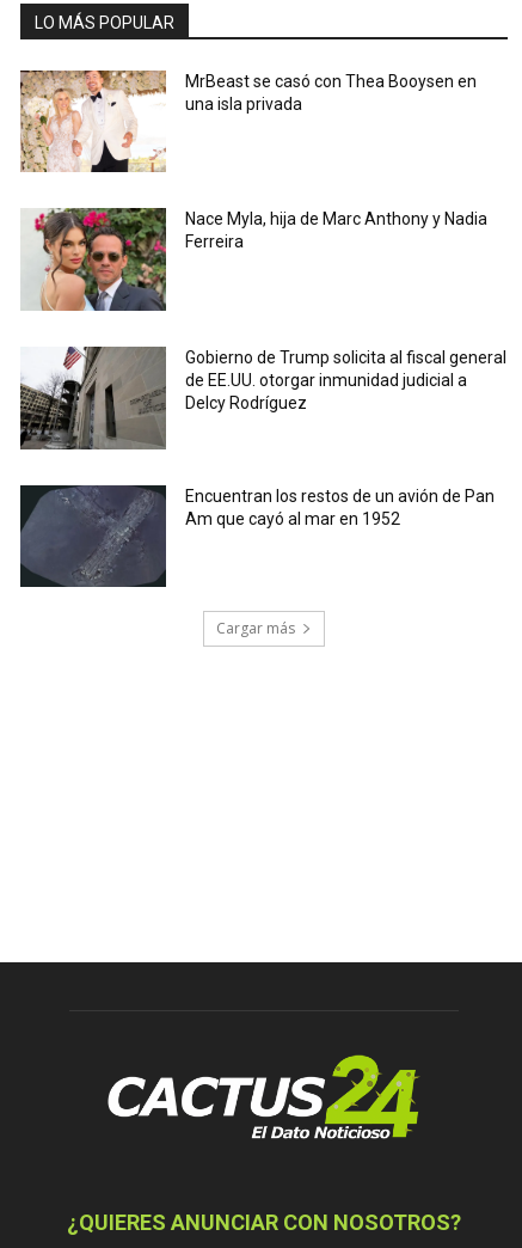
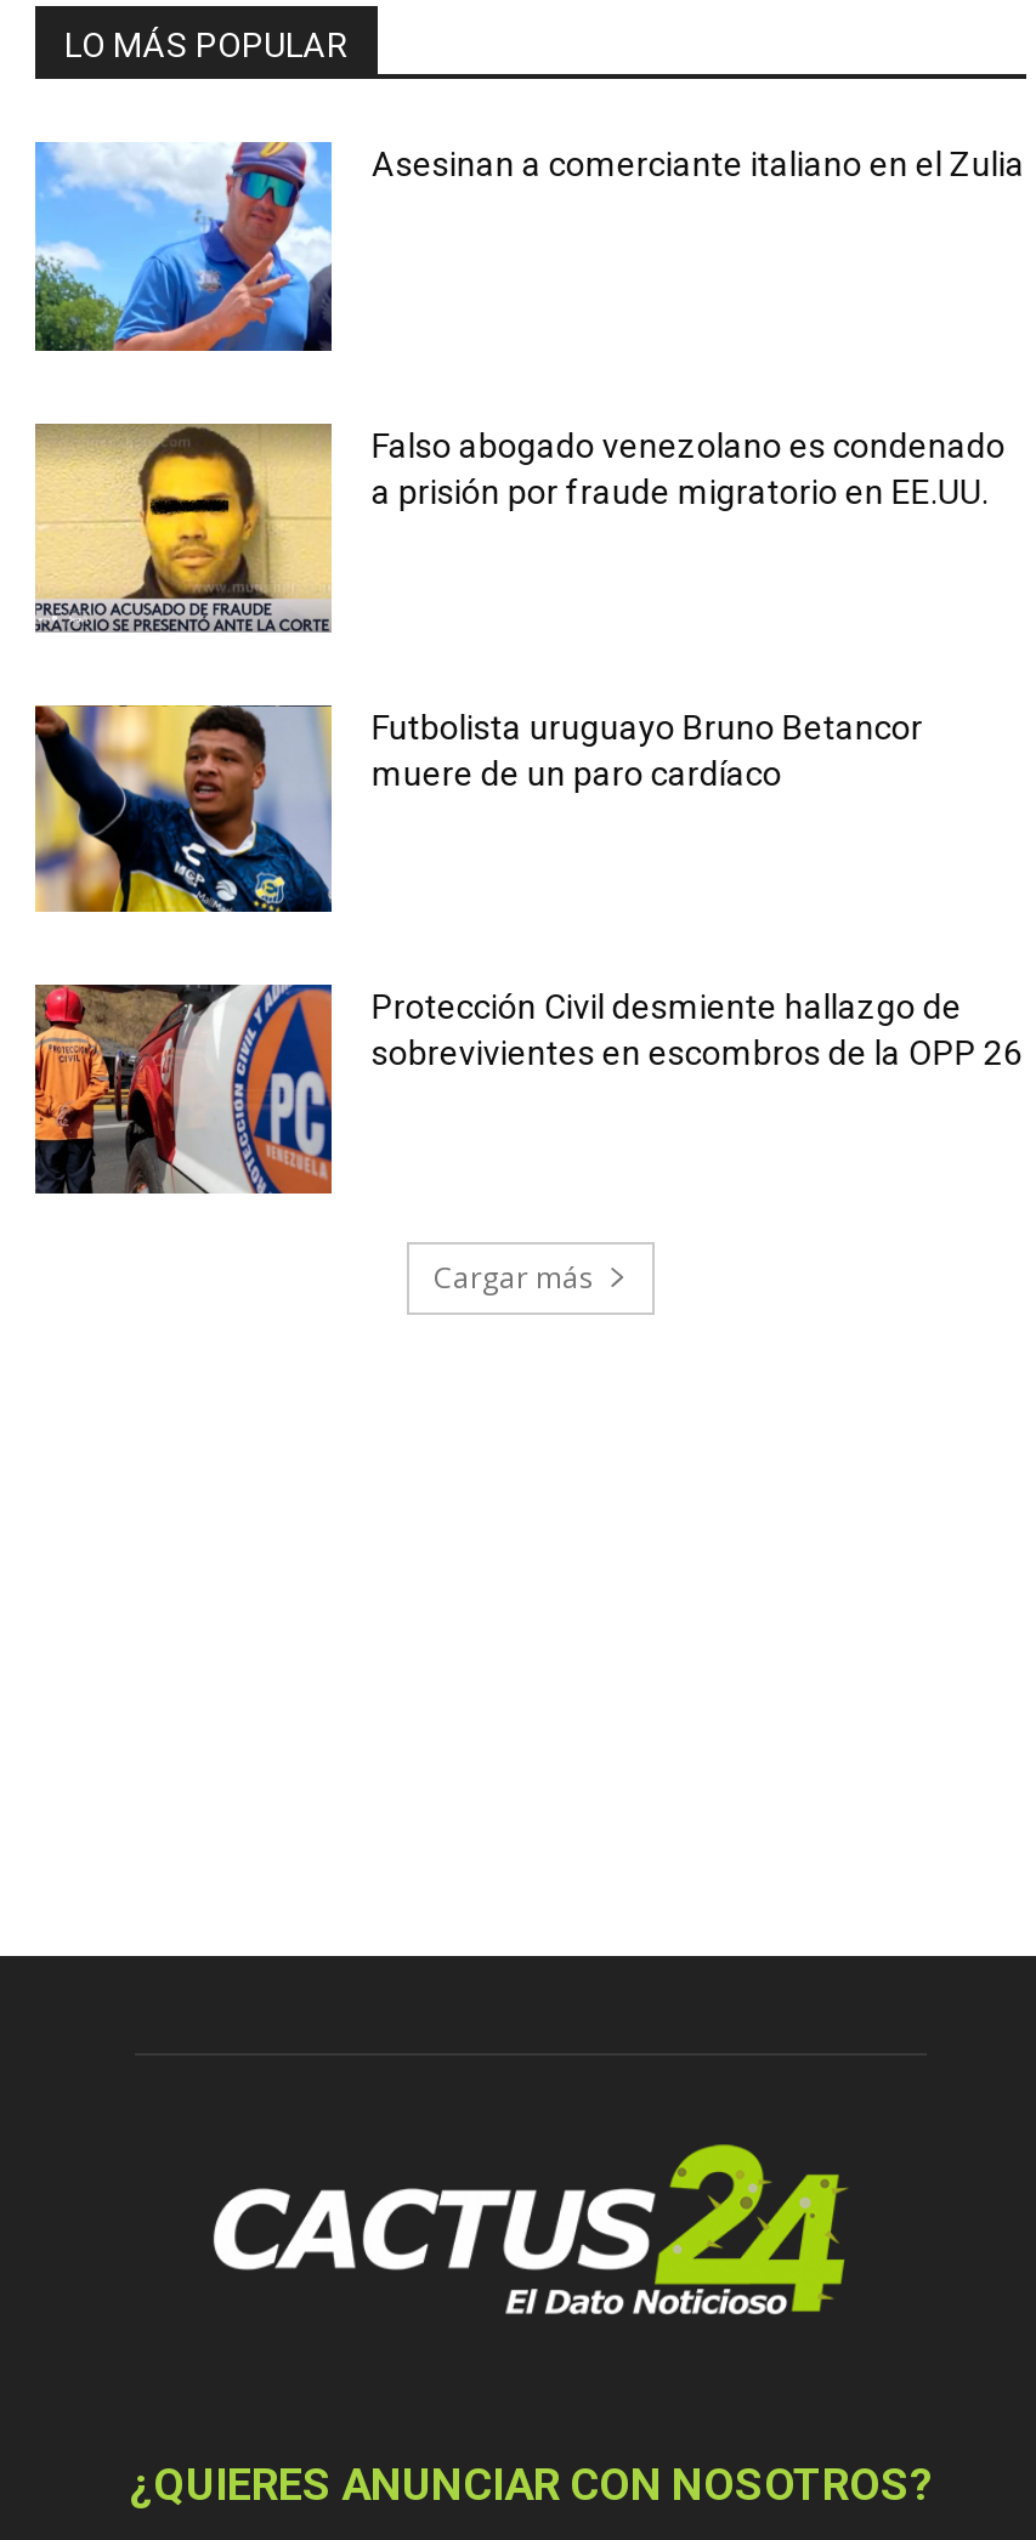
- [image]
- MrBeast se casó con Thea Booysen en
- una isla privada
+ [image]
+ Asesinan a comerciante italiano en el Zulia

- [image]
- Nace Myla, hija de Marc Anthony y Nadia
- Ferreira
+ [image]
+ Falso abogado venezolano es condenado
+ a prisión por fraude migratorio en EE.UU.

- [image]
- Gobierno de Trump solicita al fiscal general
- de EE.UU. otorgar inmunidad judicial a
- Delcy Rodríguez
+ [image]
+ Futbolista uruguayo Bruno Betancor
+ muere de un paro cardíaco

- [image]
- Encuentran los restos de un avión de Pan
- Am que cayó al mar en 1952
+ [image]
+ Protección Civil desmiente hallazgo de
+ sobrevivientes en escombros de la OPP 26
